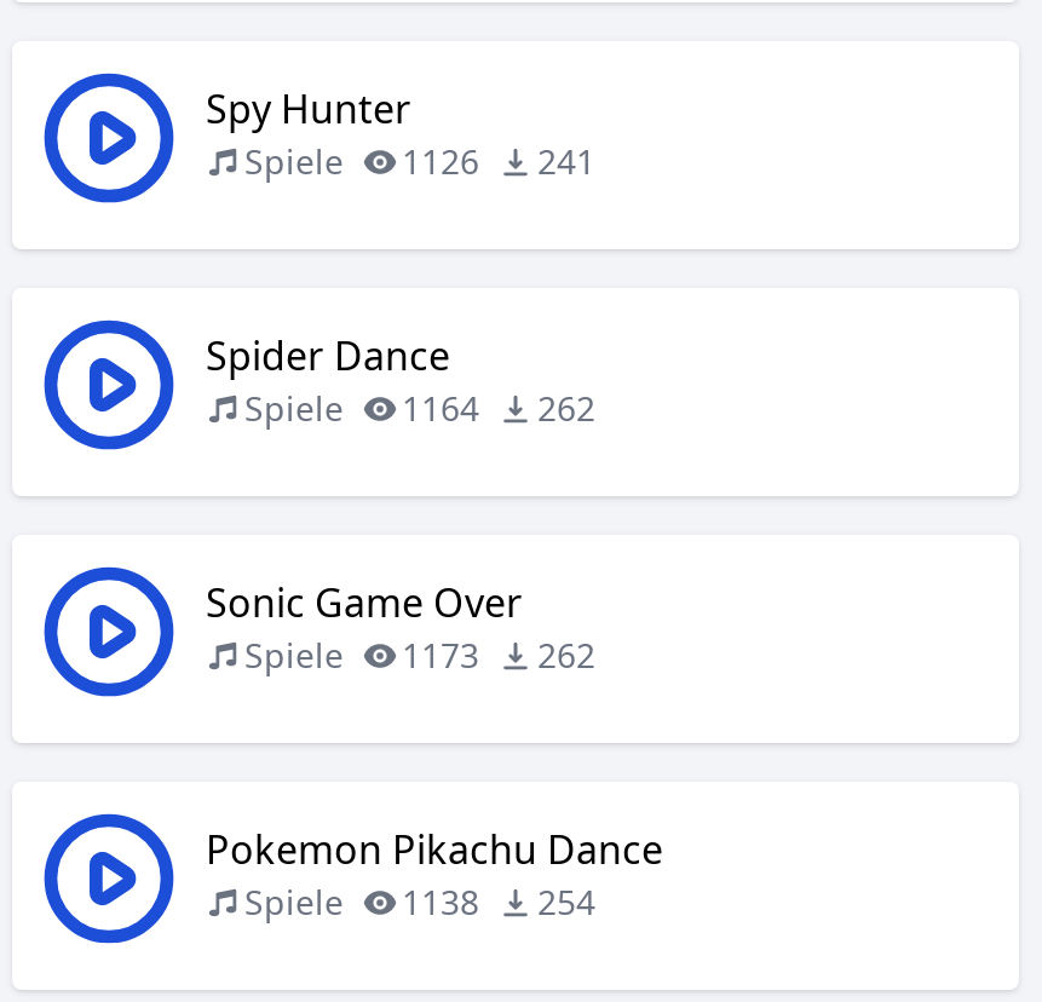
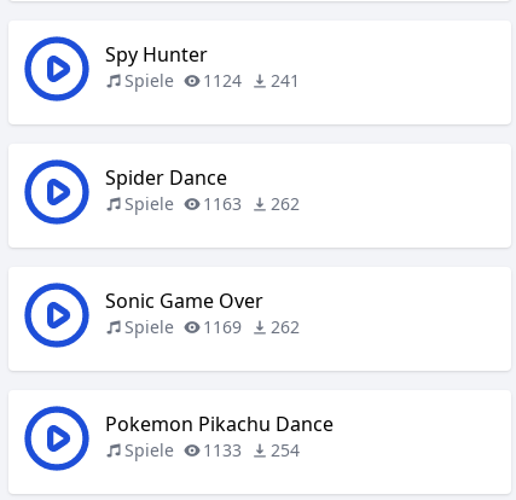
- Spiele 1126 241
+ Spiele 1124 241

- Spiele 1164 262
+ Spiele 1163 262

- Spiele 1173 262
+ Spiele 1169 262

- Spiele 1138 254
+ Spiele 1133 254
